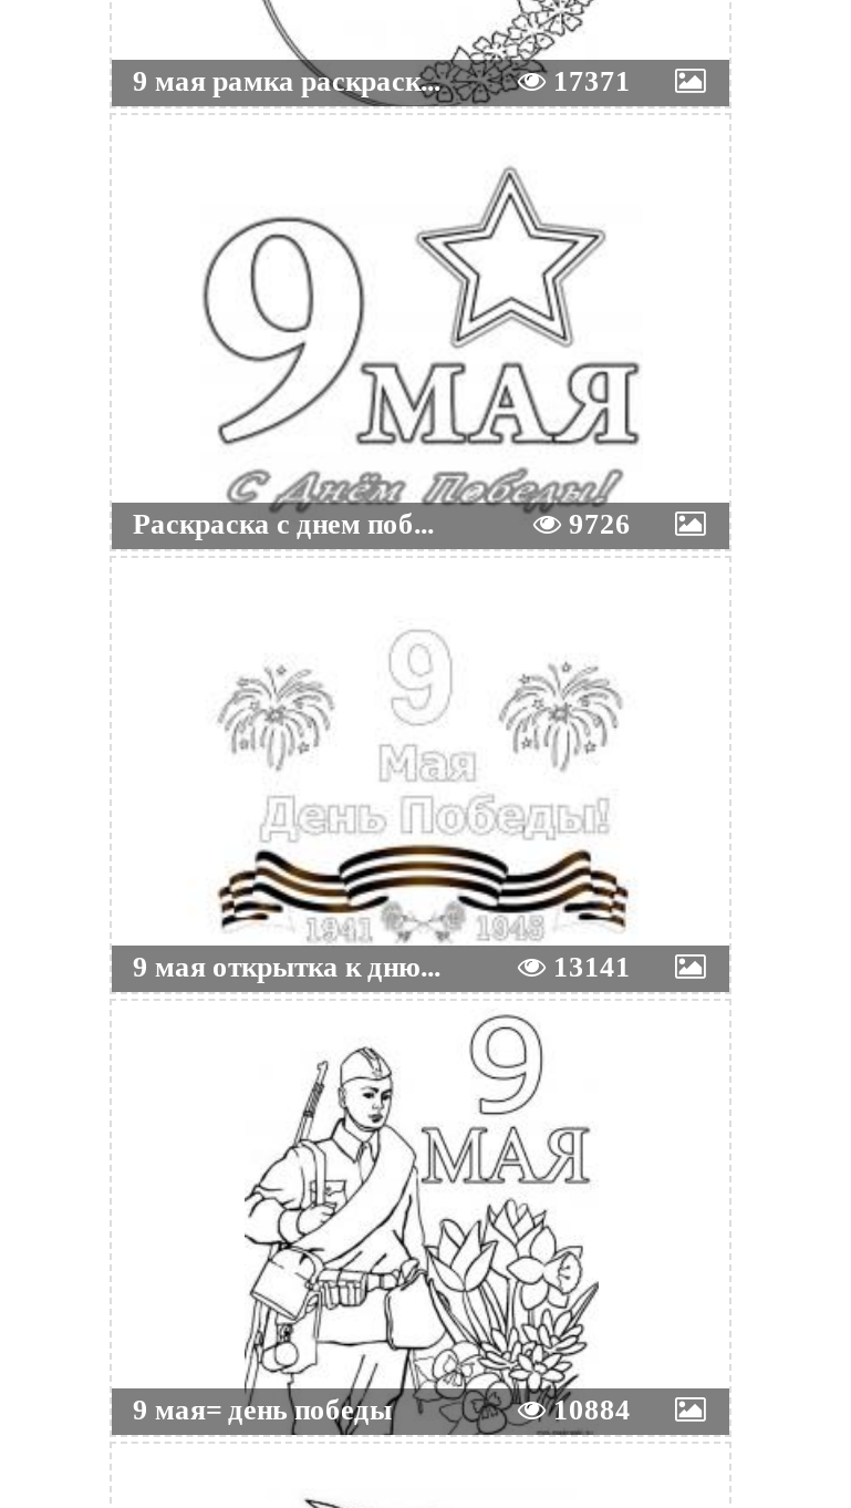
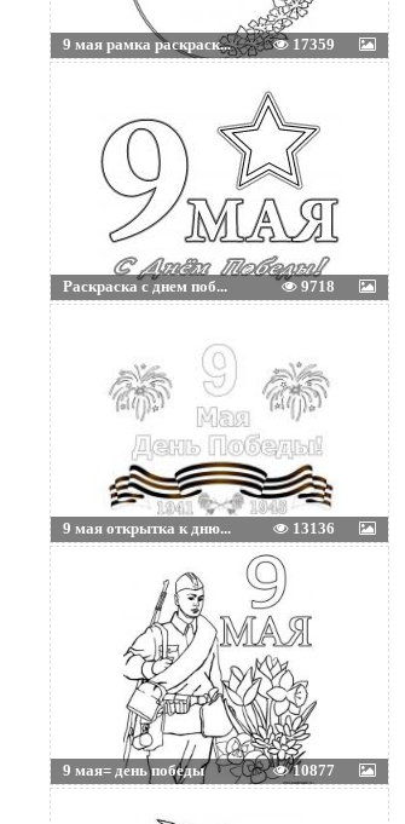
- 17371
+ 17359

- 9726
+ 9718

- 13141
+ 13136

- 10884
+ 10877
